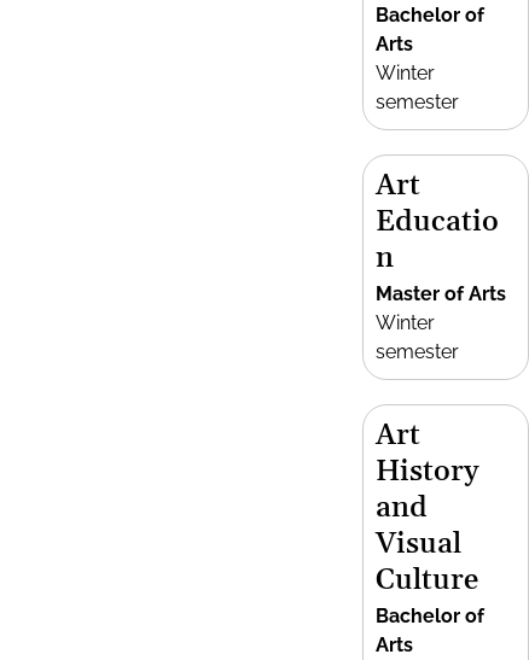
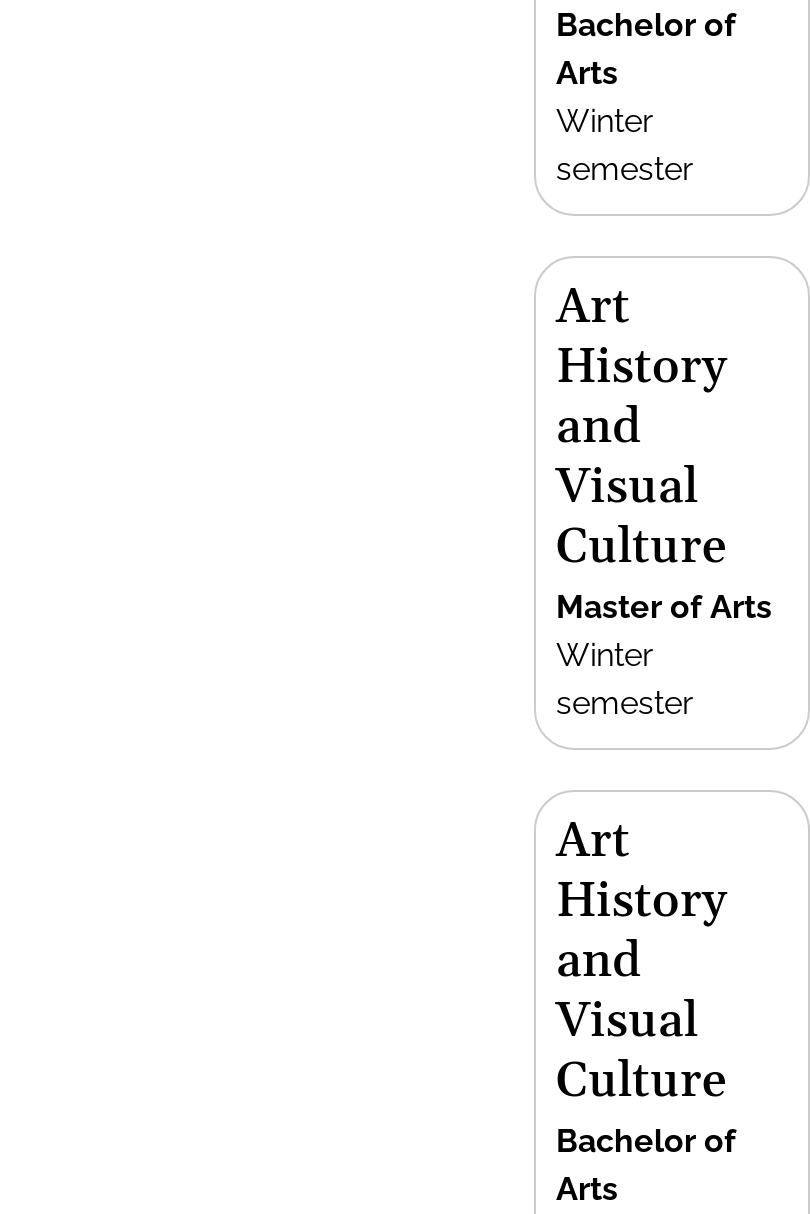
- Educatio
- n
+ History
+ and
+ Visual
+ Culture
